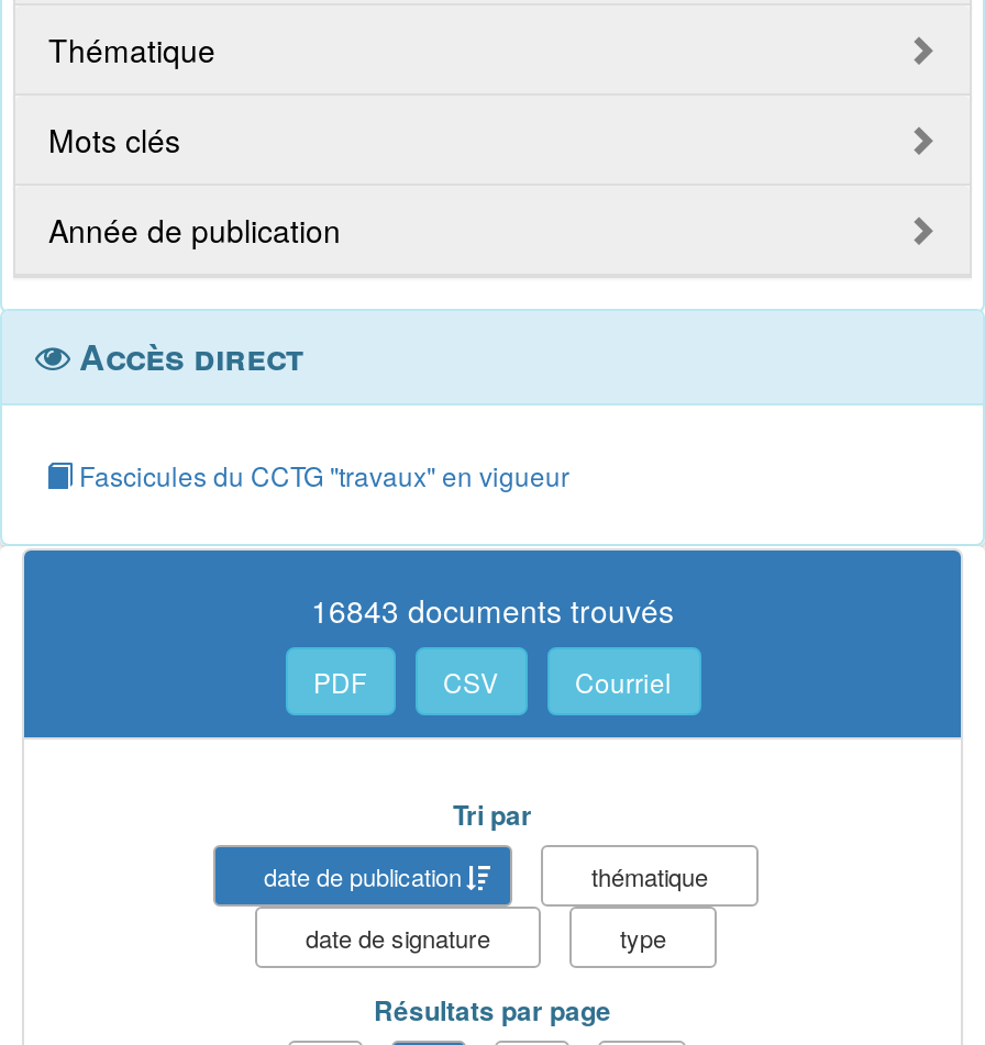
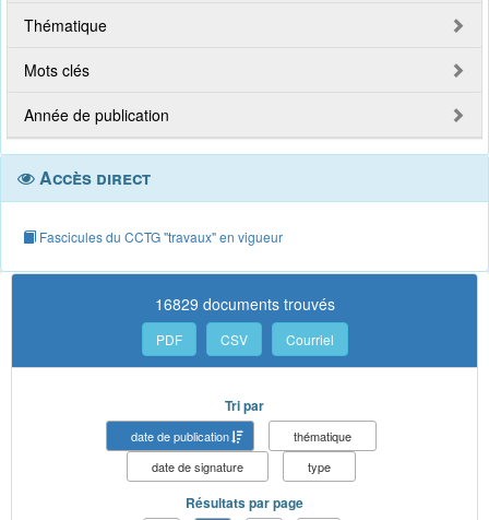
- 16843 documents trouvés
+ 16829 documents trouvés
